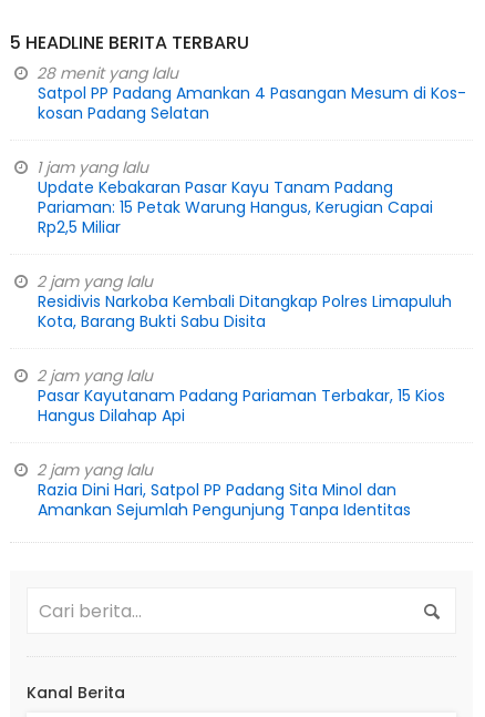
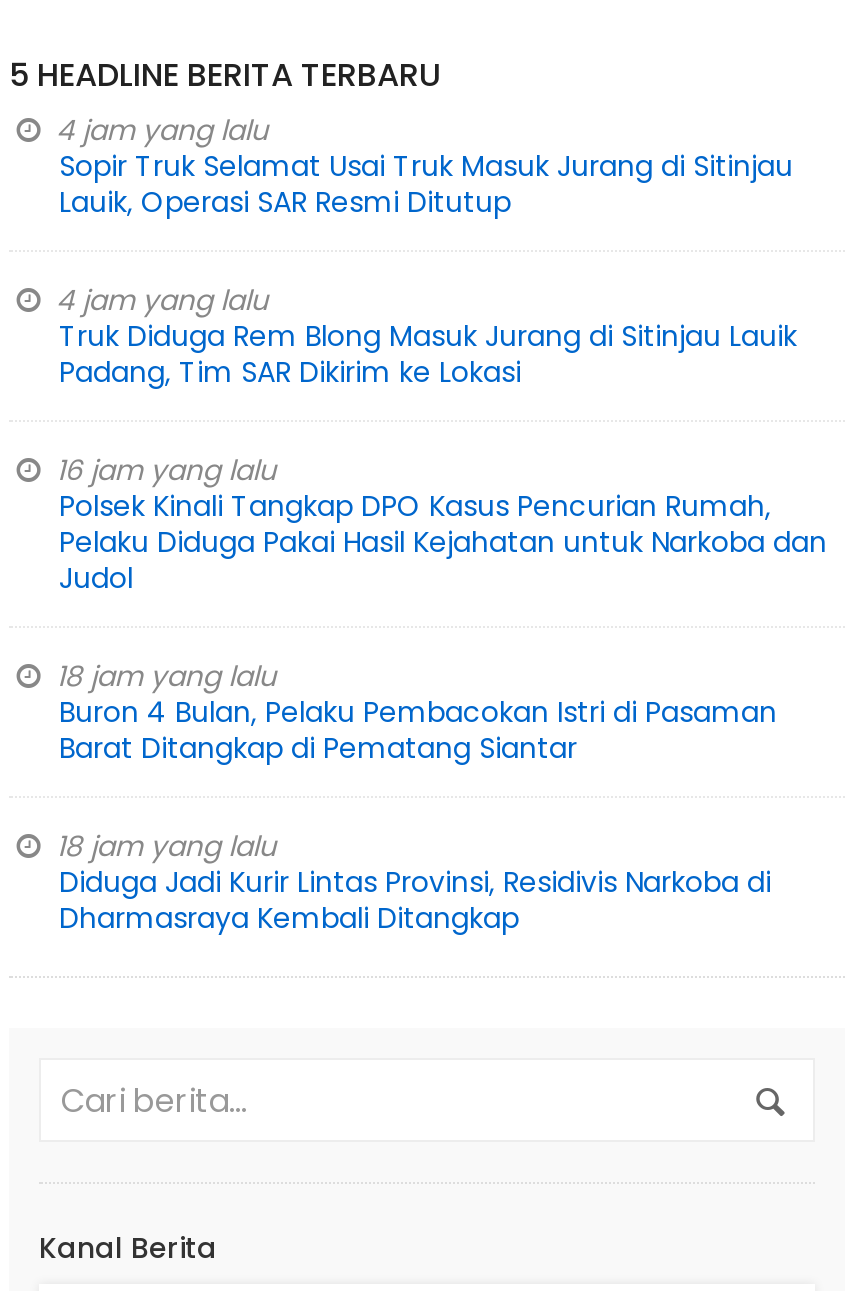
- 28 menit yang lalu
- Satpol PP Padang Amankan 4 Pasangan Mesum di Kos-
- kosan Padang Selatan
+ 4 jam yang lalu
+ Sopir Truk Selamat Usai Truk Masuk Jurang di Sitinjau
+ Lauik, Operasi SAR Resmi Ditutup

- 1 jam yang lalu
- Update Kebakaran Pasar Kayu Tanam Padang
- Pariaman: 15 Petak Warung Hangus, Kerugian Capai
- Rp2,5 Miliar
+ 4 jam yang lalu
+ Truk Diduga Rem Blong Masuk Jurang di Sitinjau Lauik
+ Padang, Tim SAR Dikirim ke Lokasi

- 2 jam yang lalu
- Residivis Narkoba Kembali Ditangkap Polres Limapuluh
- Kota, Barang Bukti Sabu Disita
+ 16 jam yang lalu
+ Polsek Kinali Tangkap DPO Kasus Pencurian Rumah,
+ Pelaku Diduga Pakai Hasil Kejahatan untuk Narkoba dan
+ Judol

- 2 jam yang lalu
- Pasar Kayutanam Padang Pariaman Terbakar, 15 Kios
- Hangus Dilahap Api
+ 18 jam yang lalu
+ Buron 4 Bulan, Pelaku Pembacokan Istri di Pasaman
+ Barat Ditangkap di Pematang Siantar

- 2 jam yang lalu
- Razia Dini Hari, Satpol PP Padang Sita Minol dan
- Amankan Sejumlah Pengunjung Tanpa Identitas
+ 18 jam yang lalu
+ Diduga Jadi Kurir Lintas Provinsi, Residivis Narkoba di
+ Dharmasraya Kembali Ditangkap
